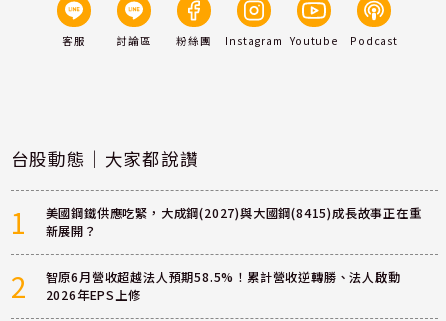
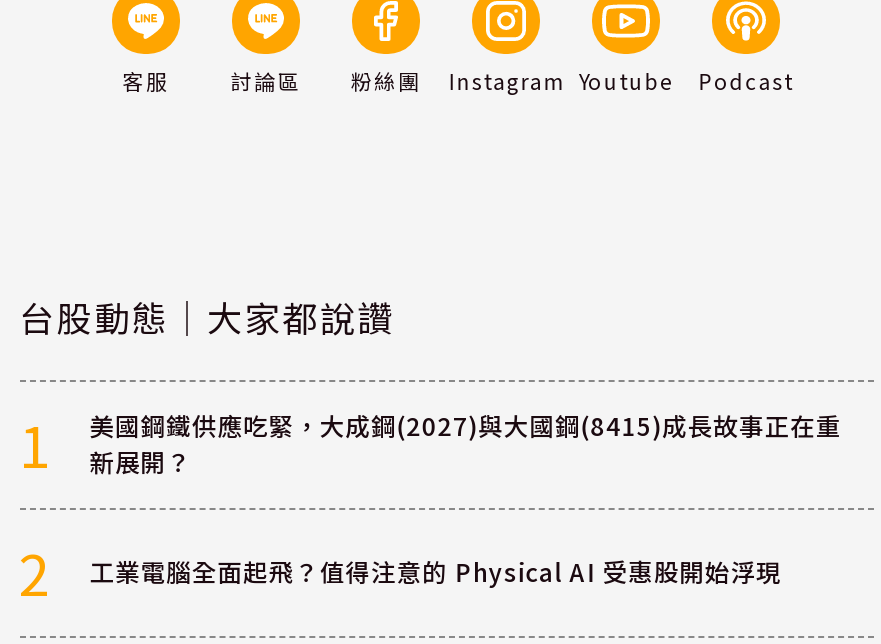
- 智原6月營收超越法人預期58.5%！累計營收逆轉勝、法人啟動
- 2026年EPS上修
+ 工業電腦全面起飛？值得注意的 Physical AI 受惠股開始浮現
